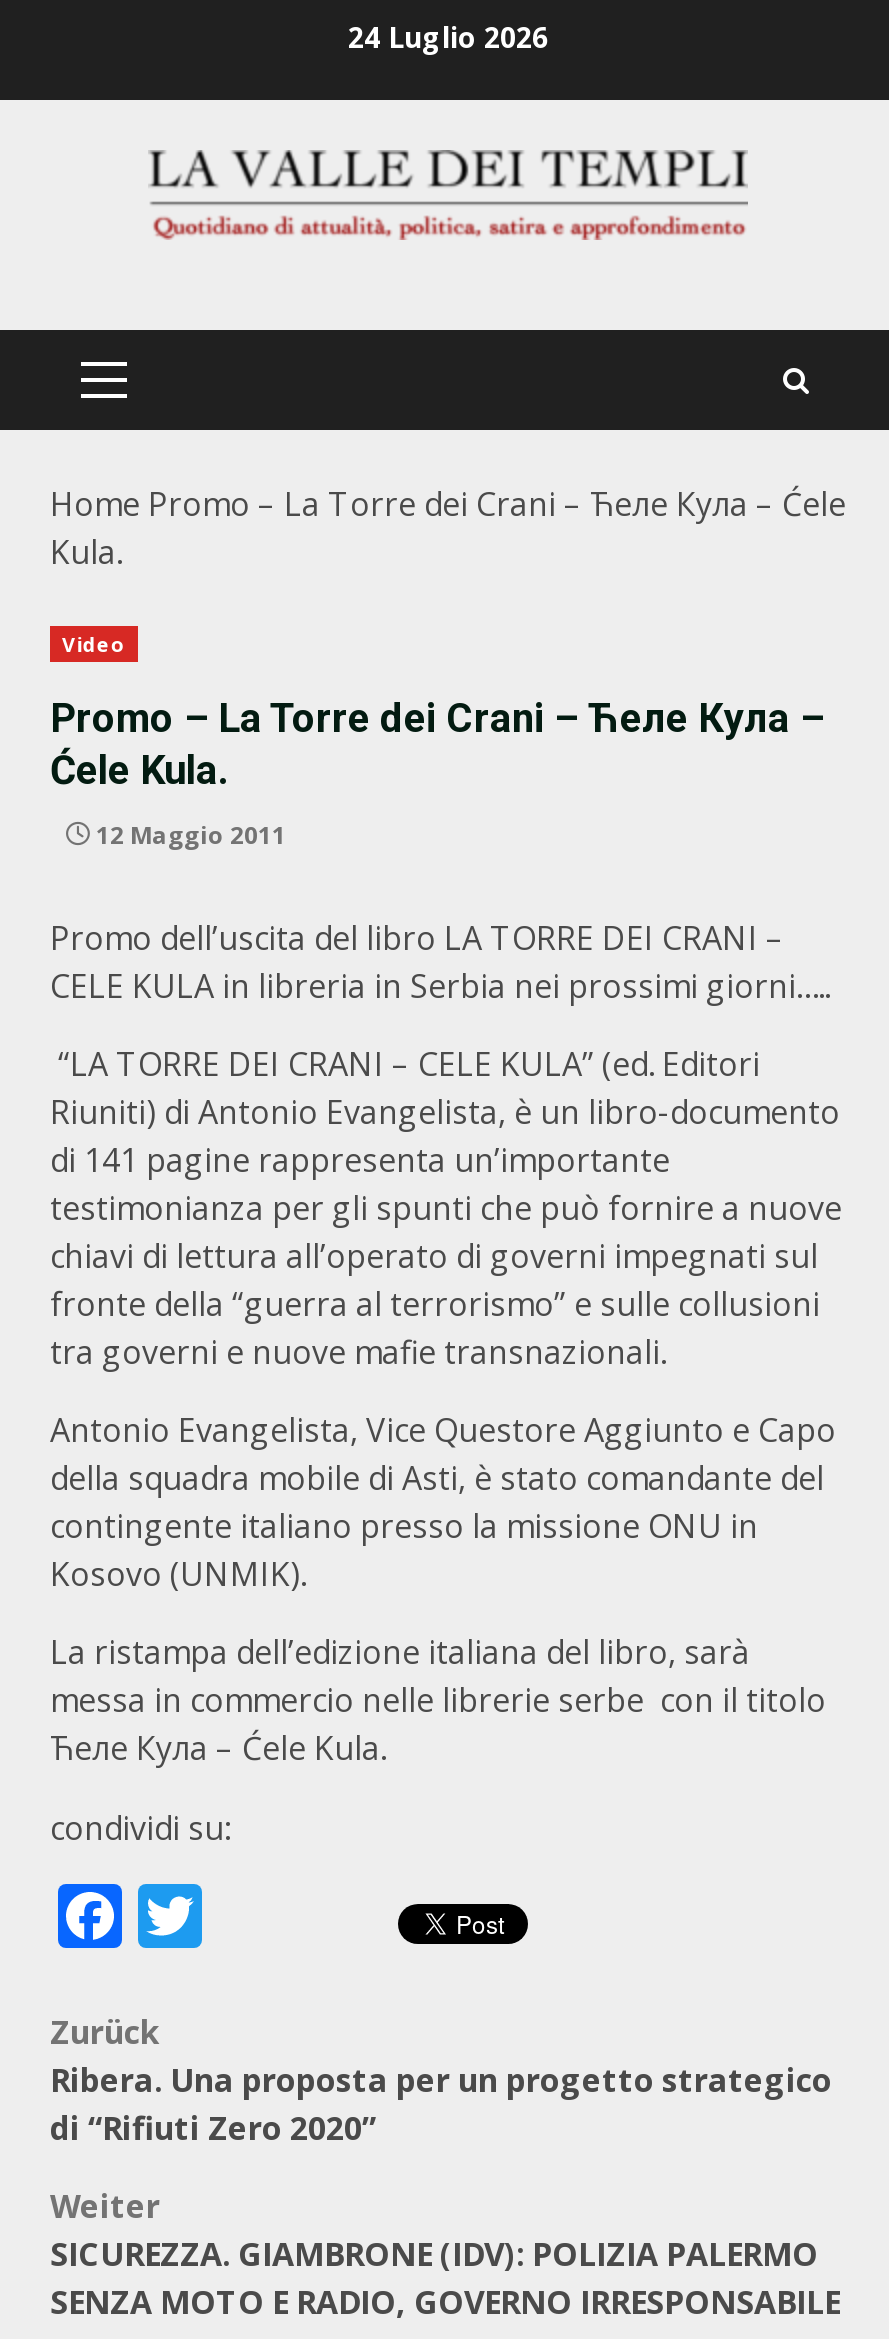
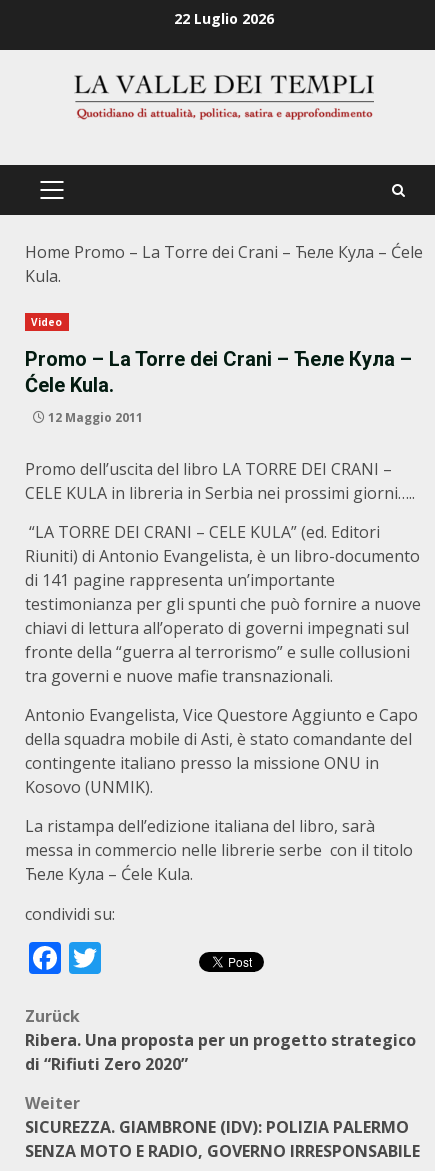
- 24 Luglio 2026
+ 22 Luglio 2026
